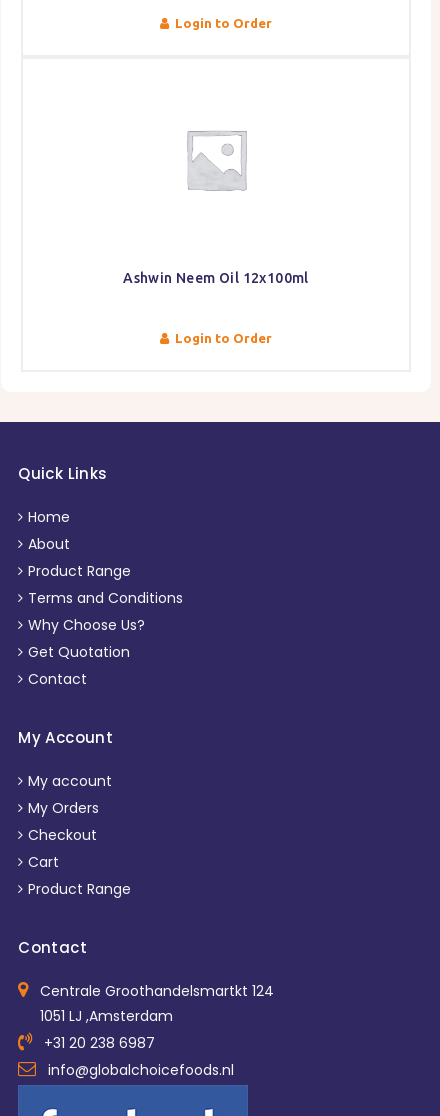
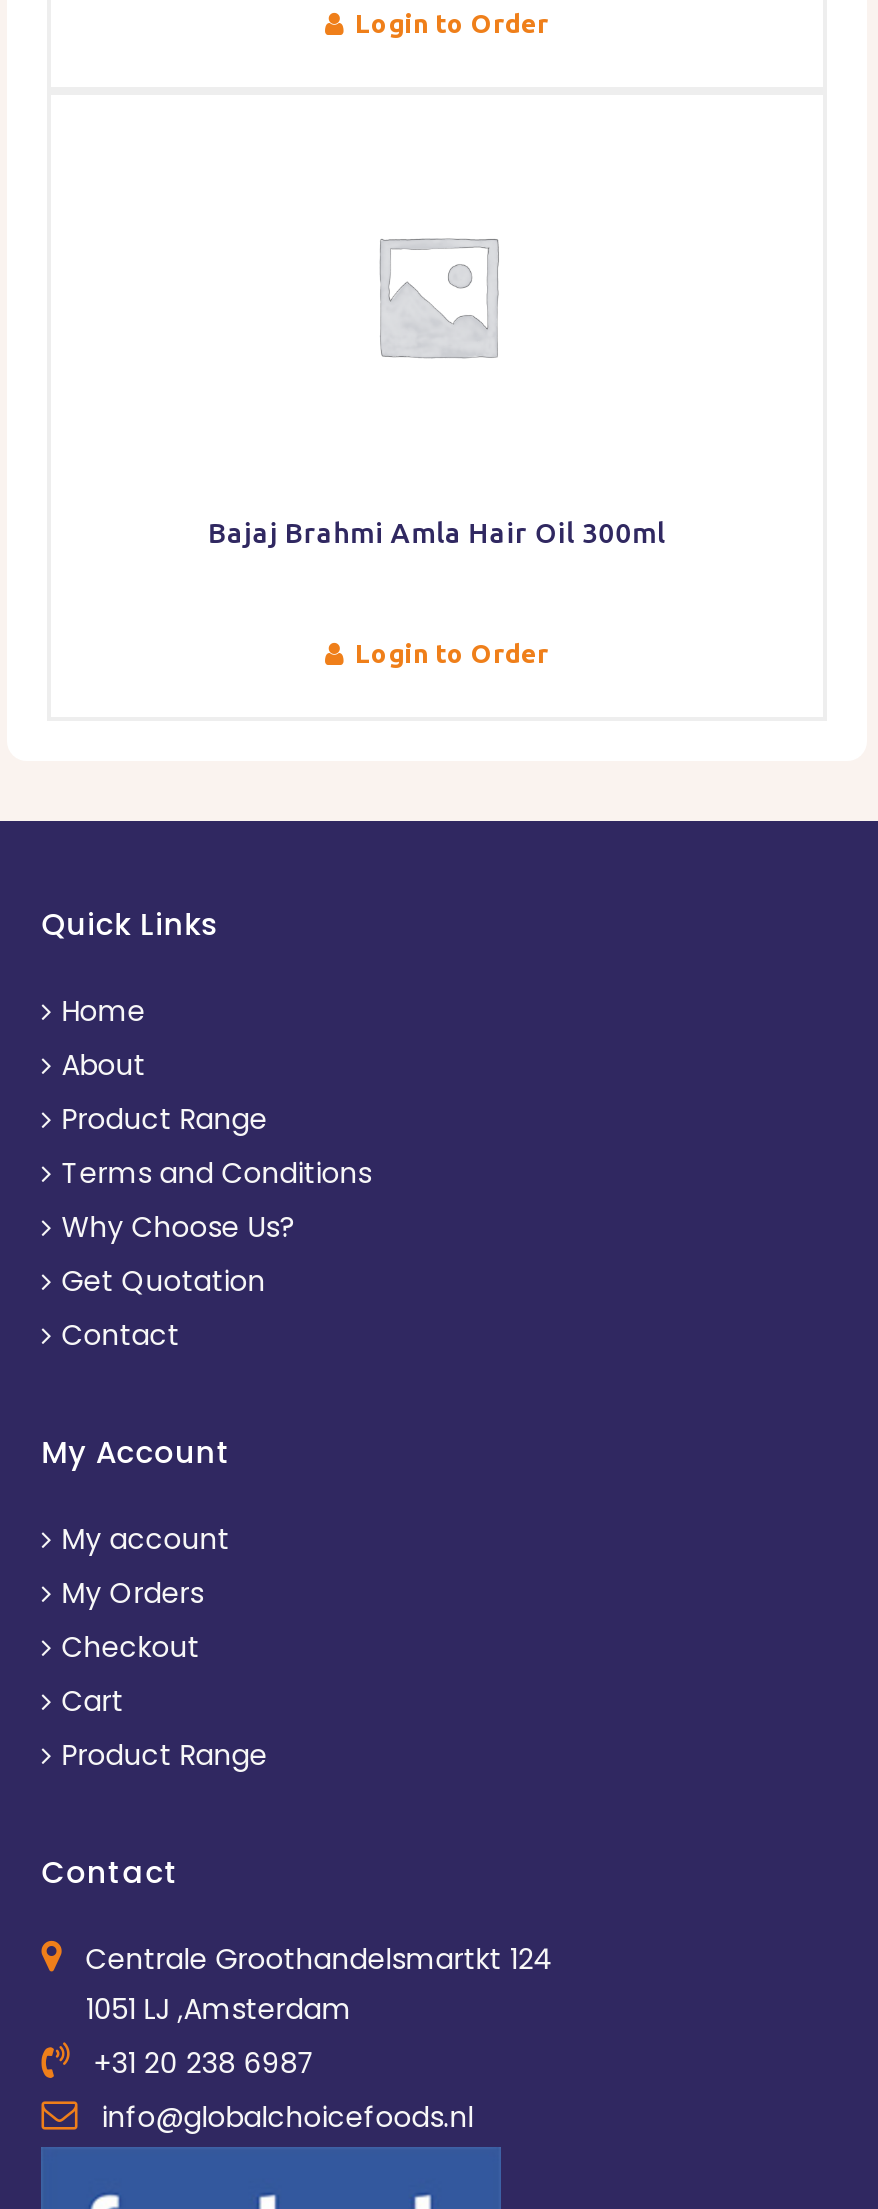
- Ashwin Neem Oil 12x100ml
+ Bajaj Brahmi Amla Hair Oil 300ml
